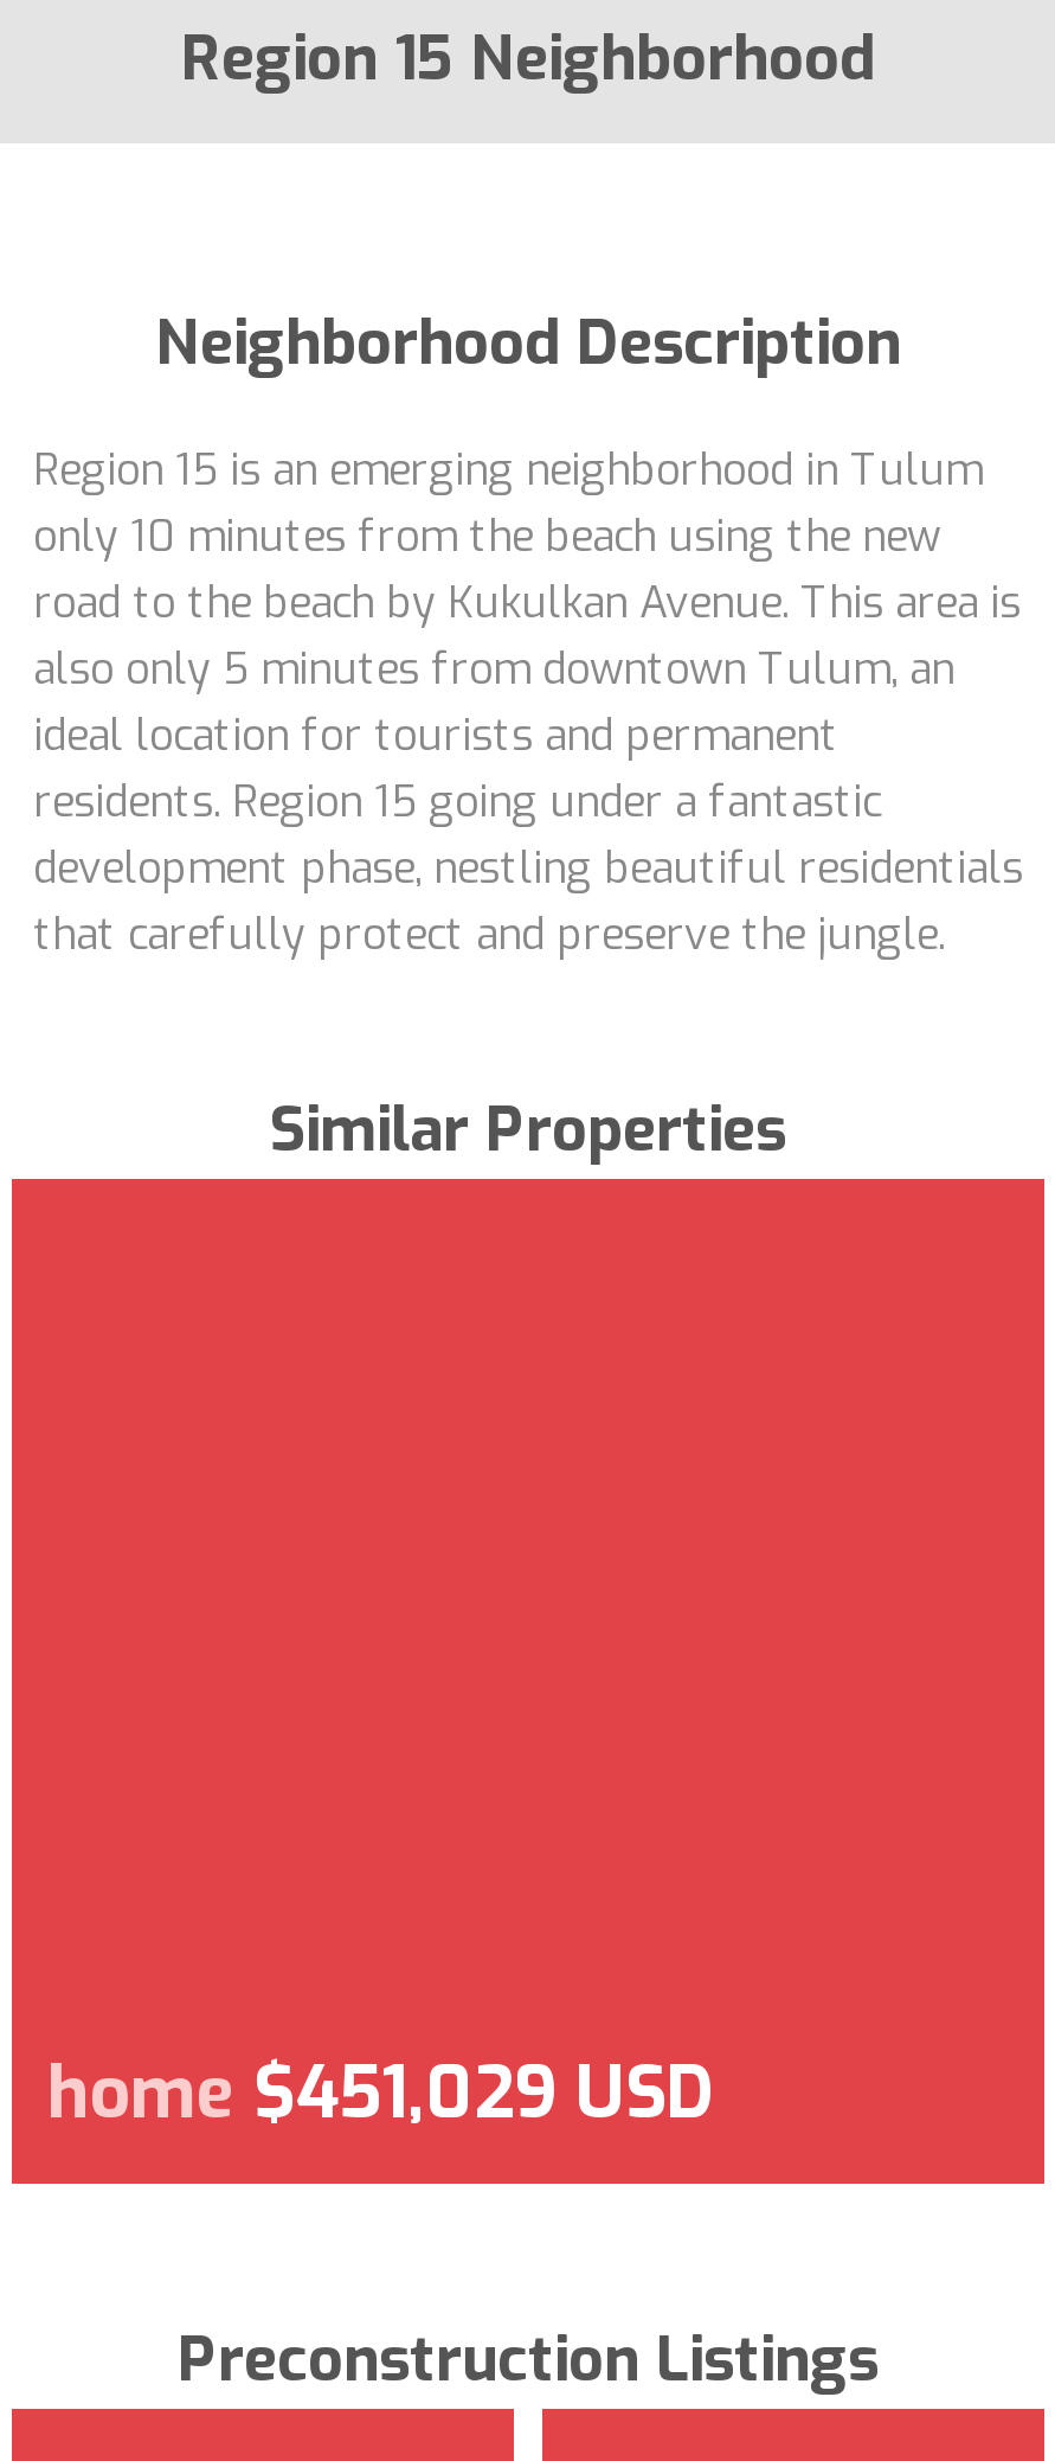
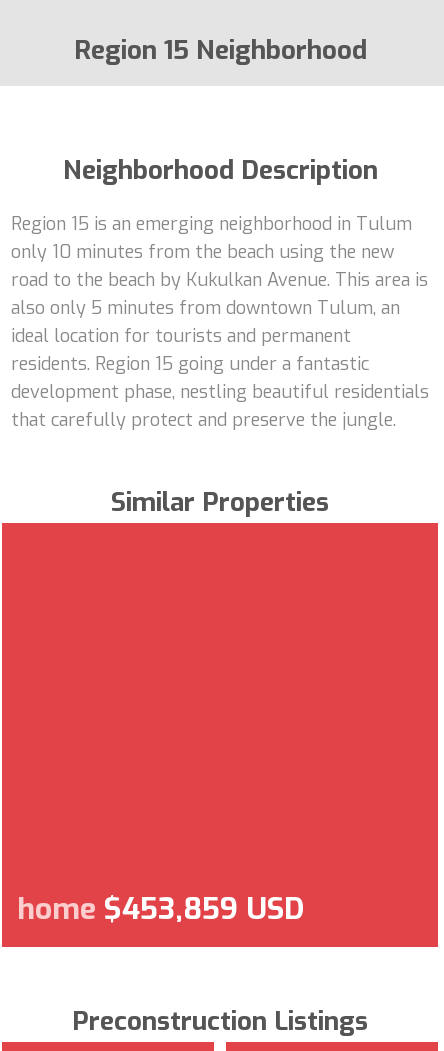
- home $451,029 USD
+ home $453,859 USD
